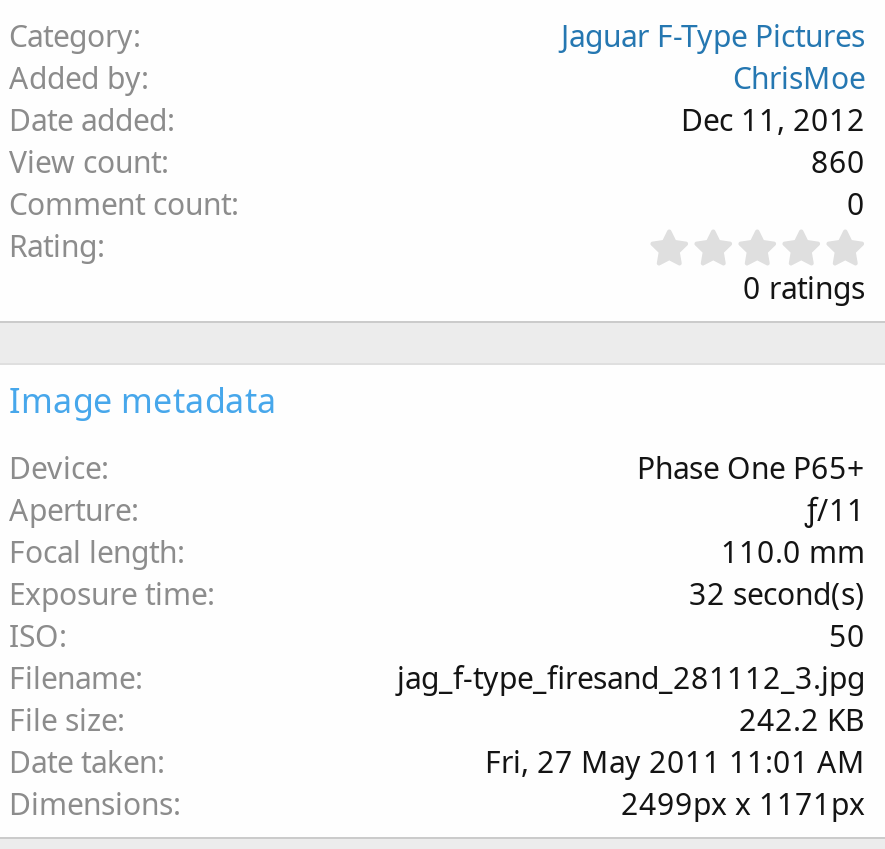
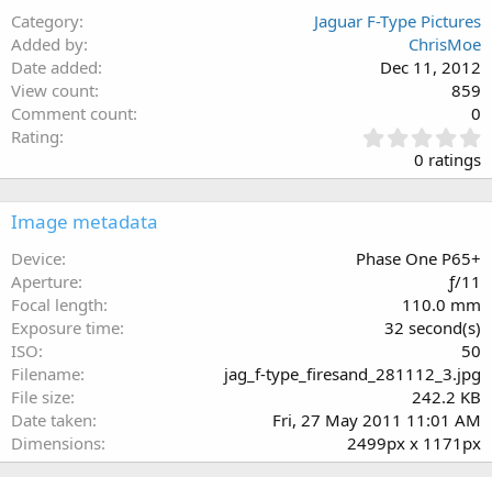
- 860
+ 859
